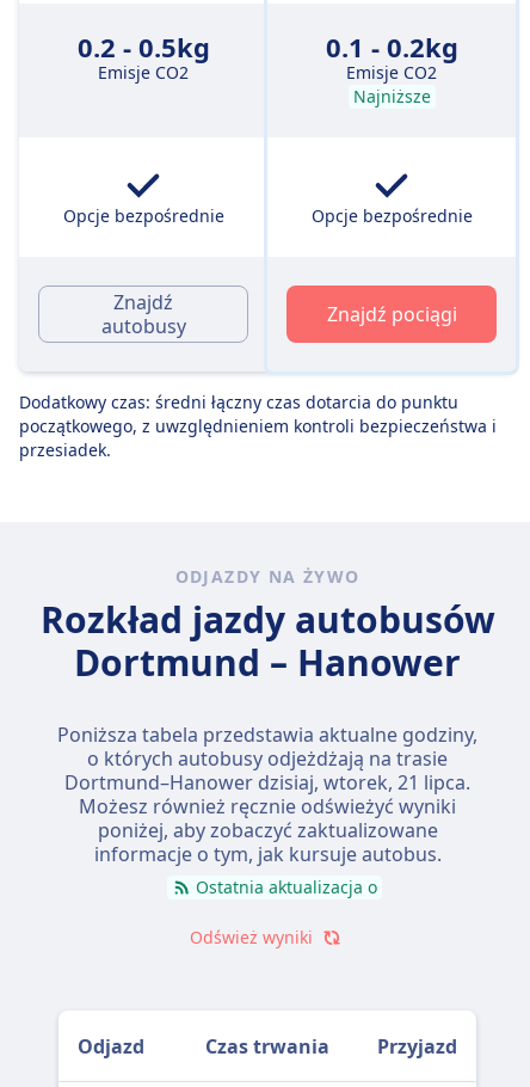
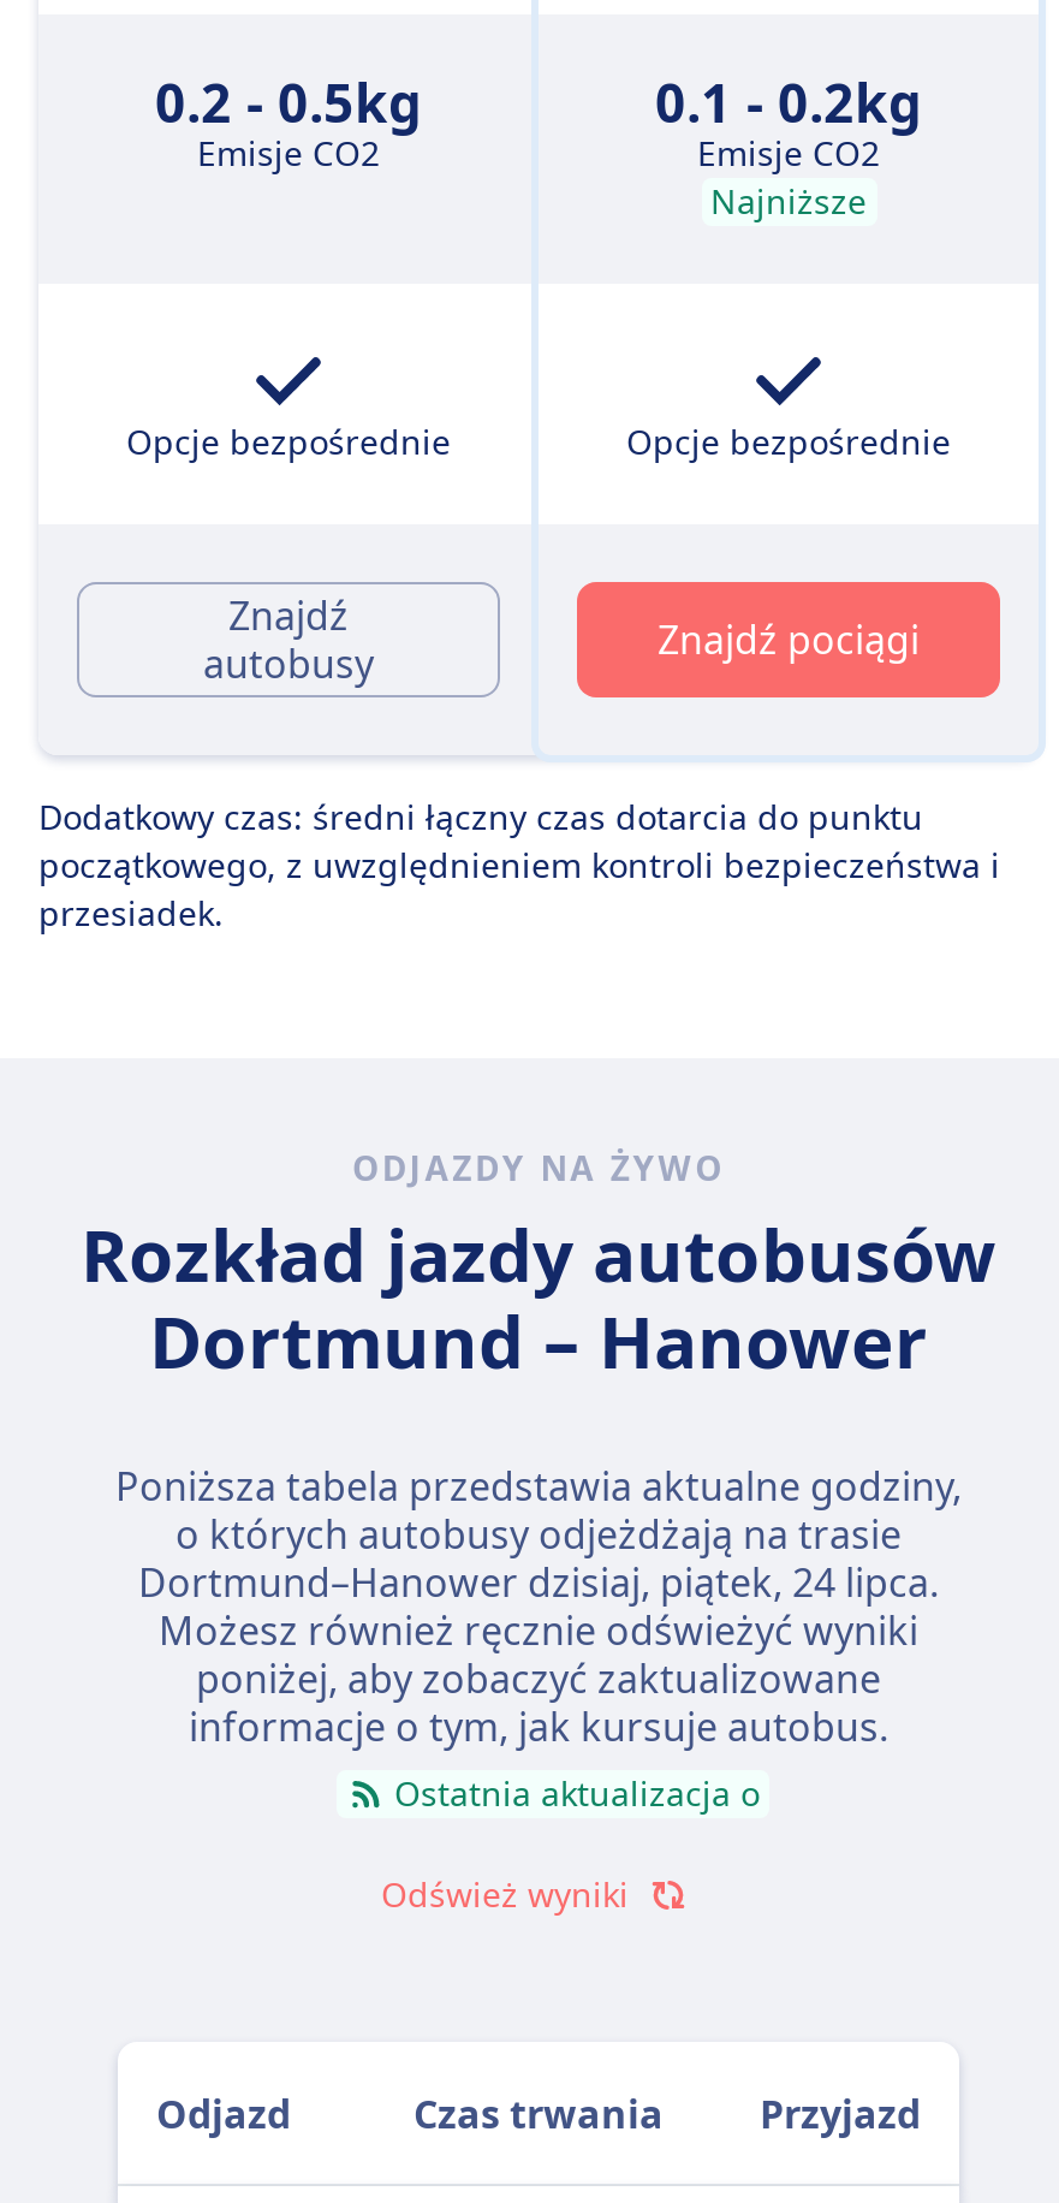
- Dortmund–Hanower dzisiaj, wtorek, 21 lipca.
+ Dortmund–Hanower dzisiaj, piątek, 24 lipca.
